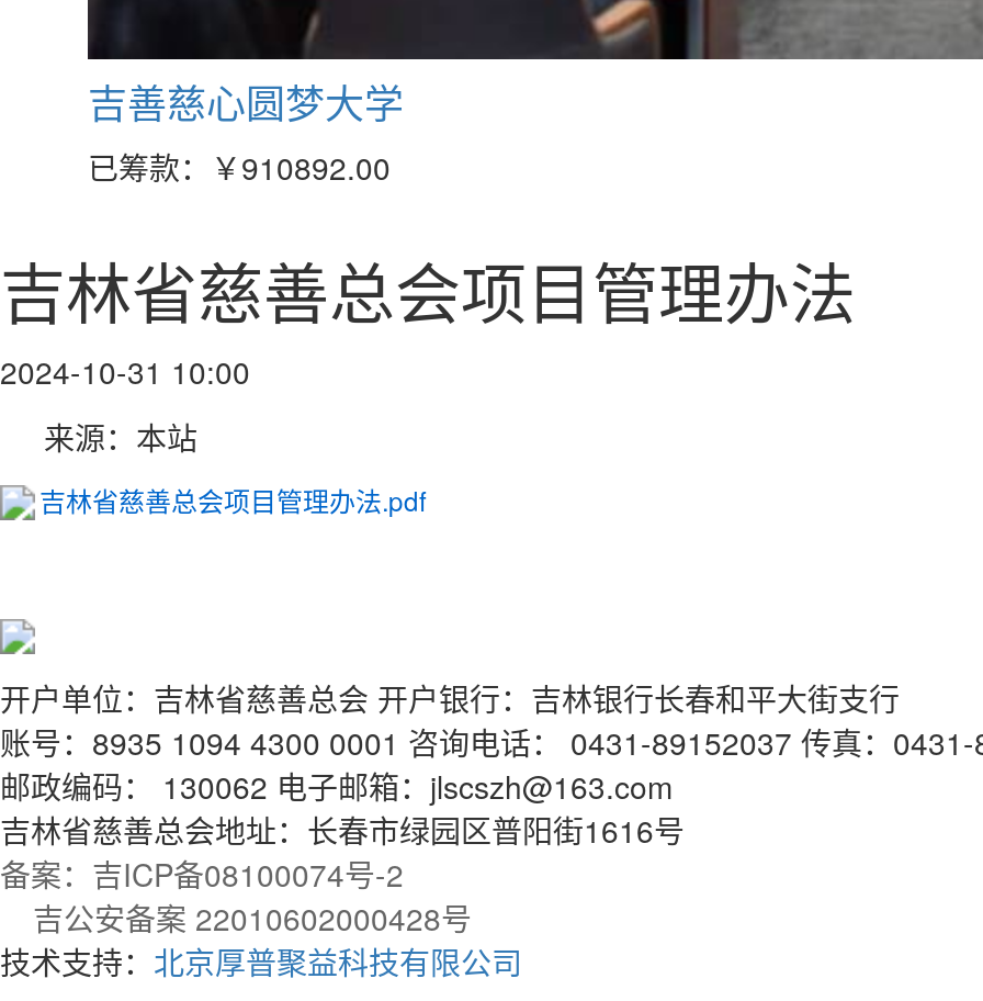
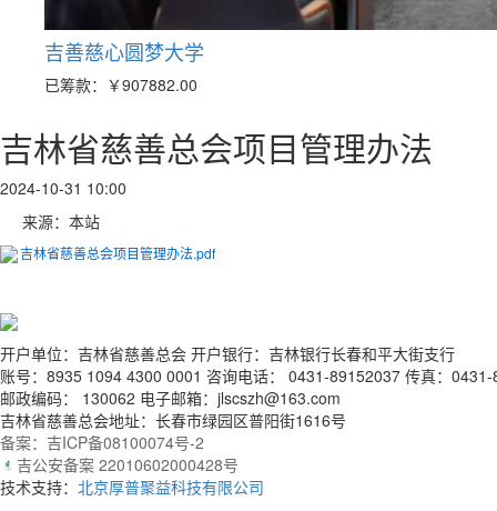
- 已筹款：￥910892.00
+ 已筹款：￥907882.00
